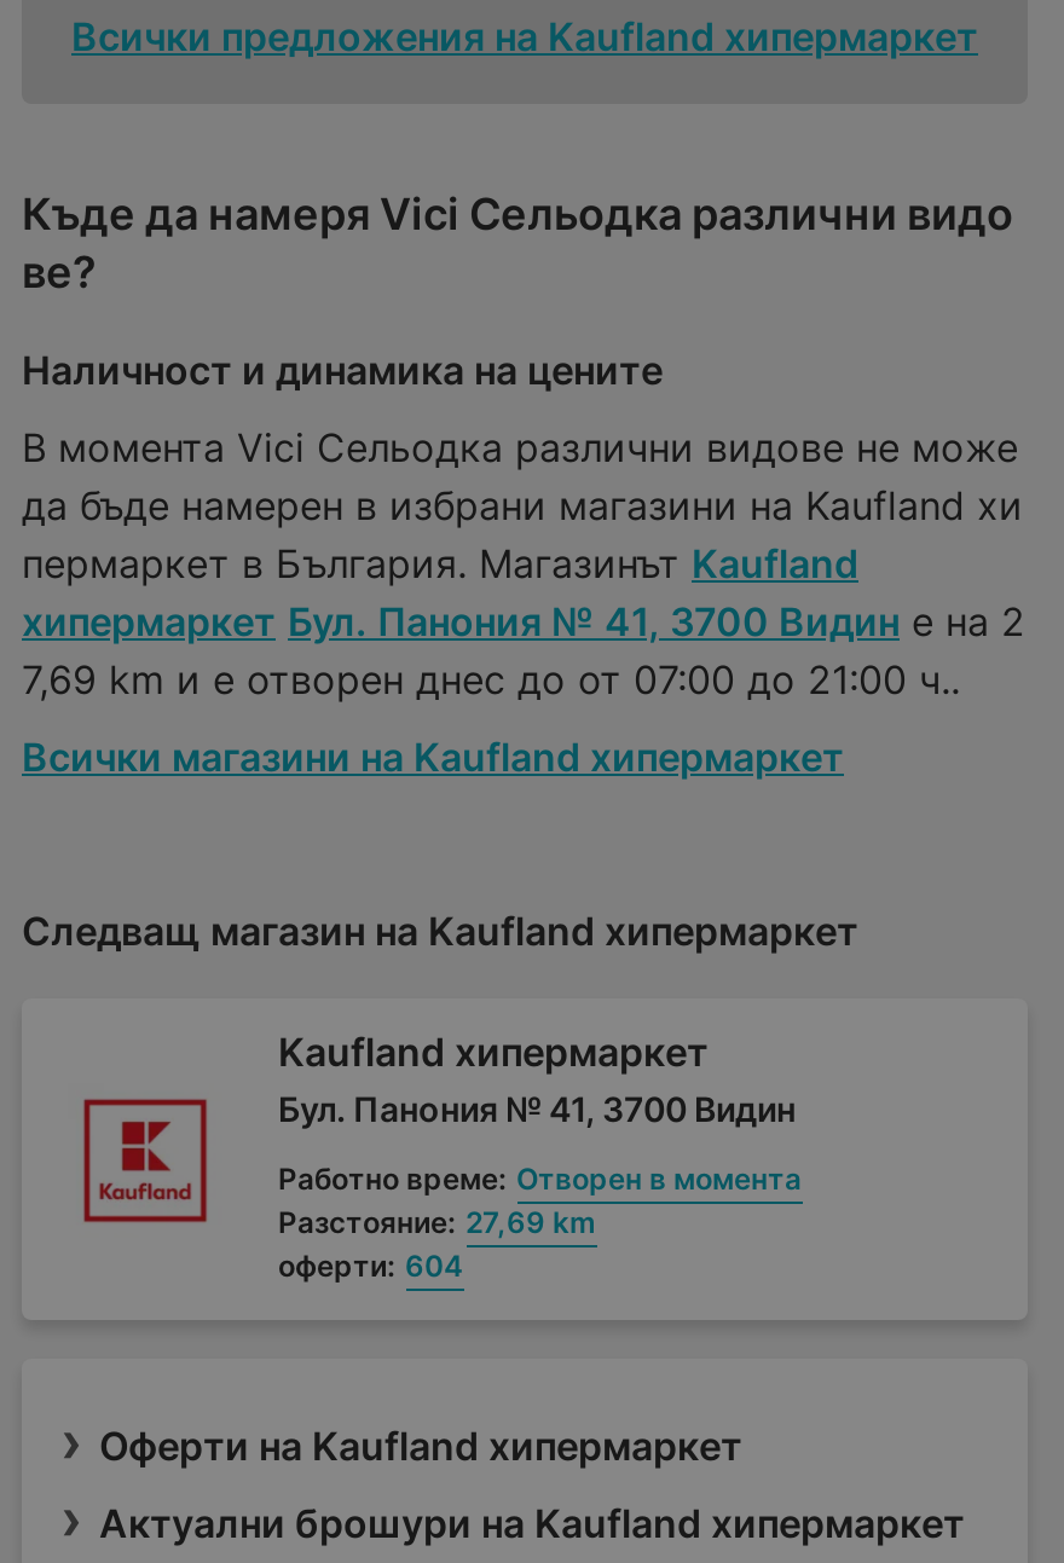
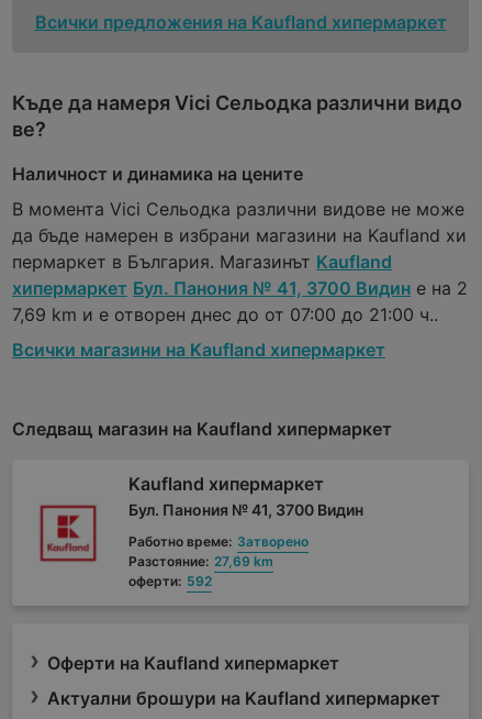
- Работно време: Отворен в момента
+ Работно време: Затворено

- оферти: 604
+ оферти: 592
